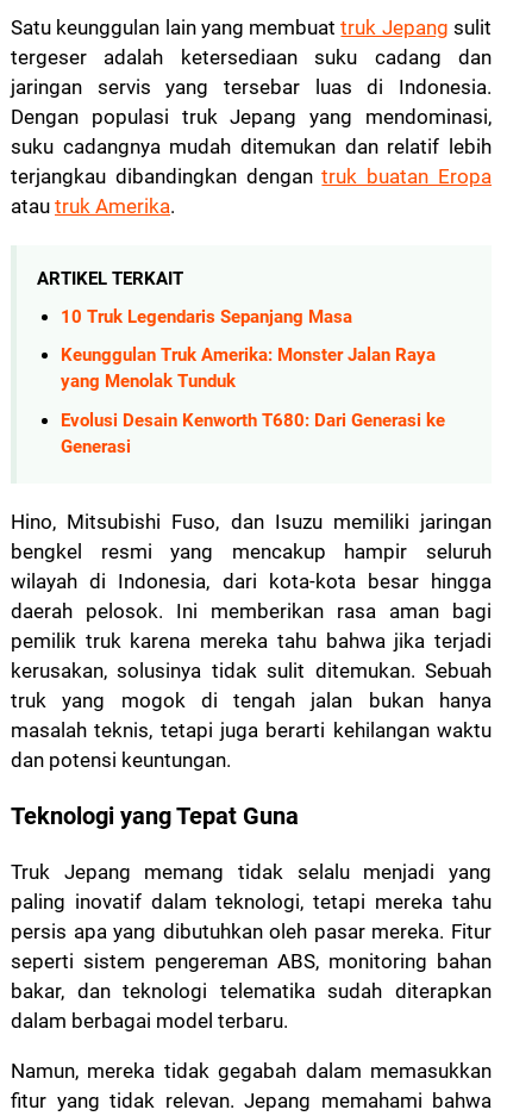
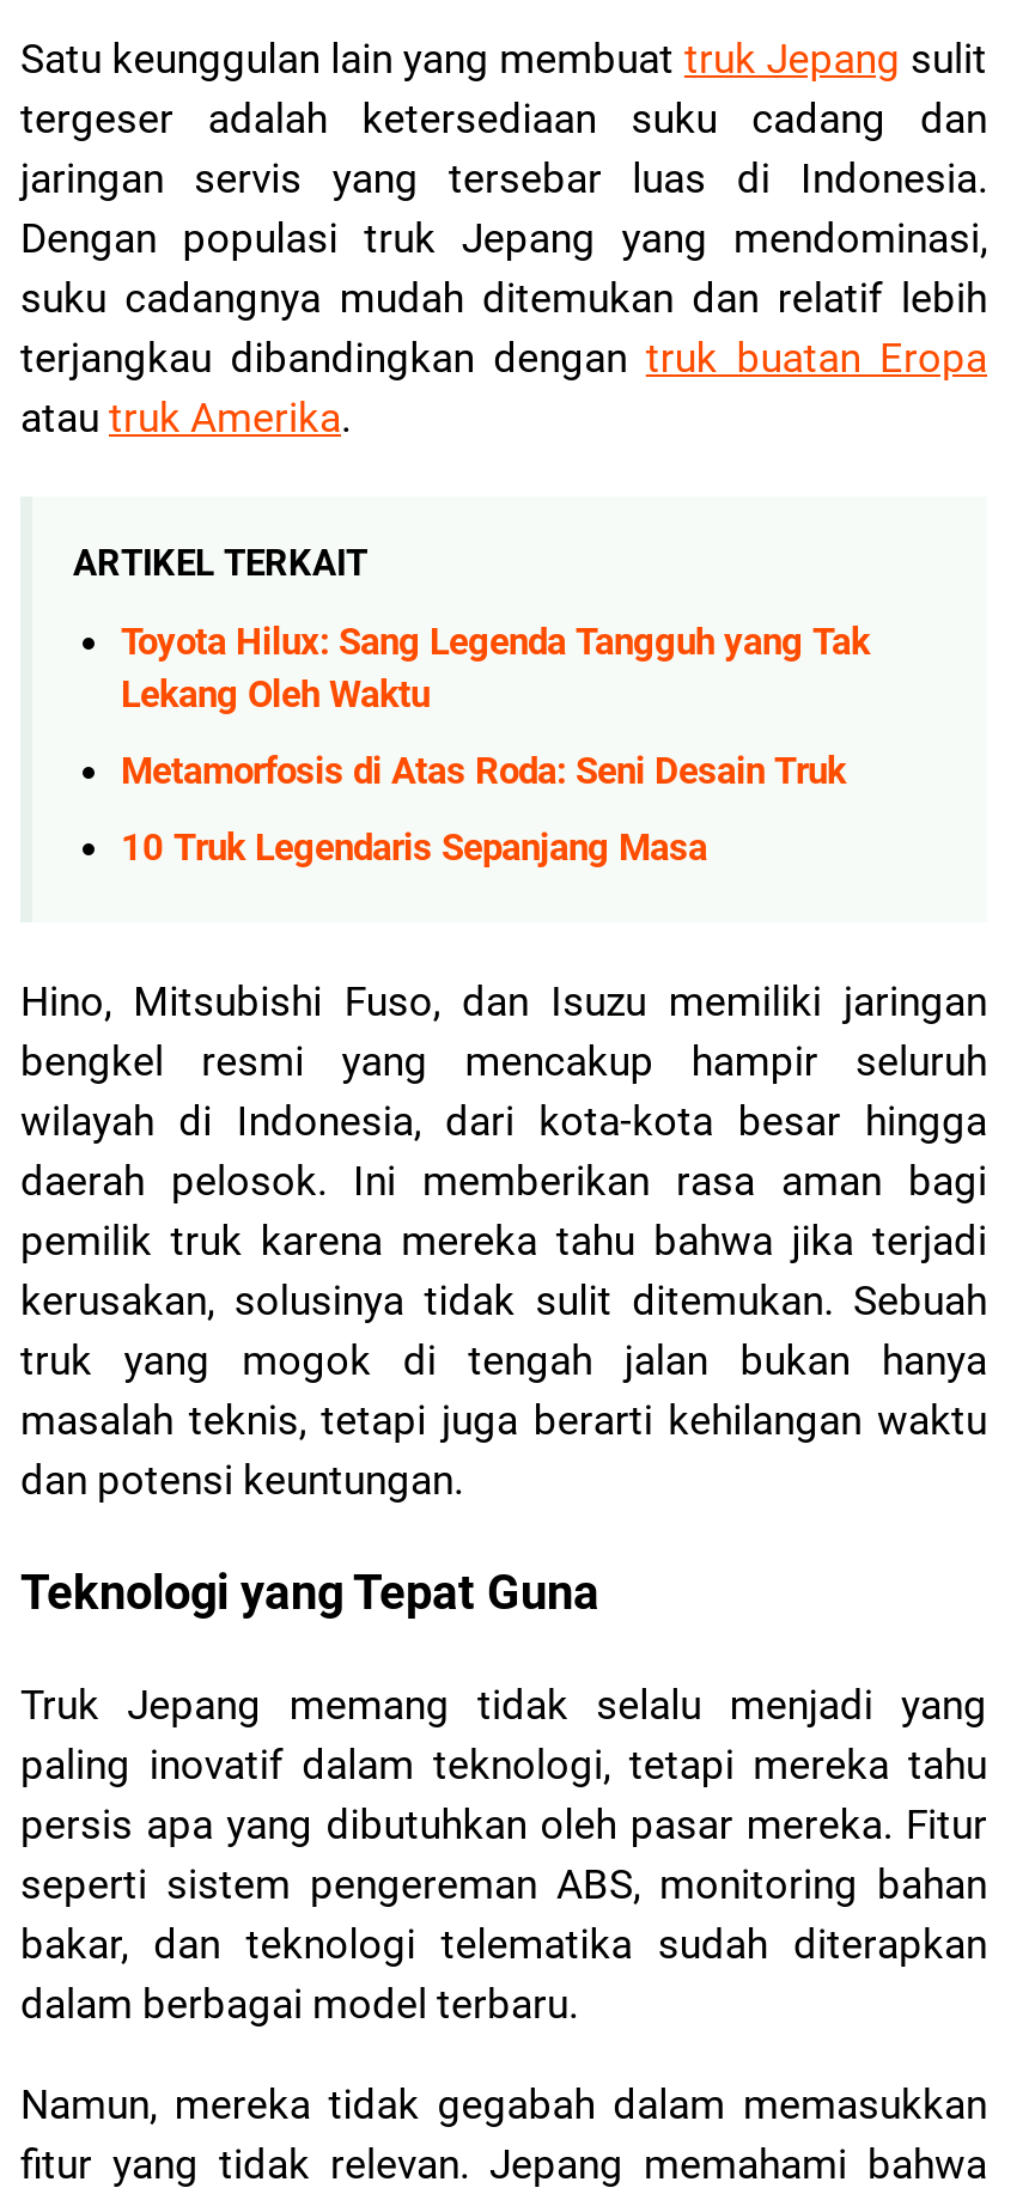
+ Toyota Hilux: Sang Legenda Tangguh yang Tak
+ Lekang Oleh Waktu
+ Metamorfosis di Atas Roda: Seni Desain Truk

moved down: 10 Truk Legendaris Sepanjang Masa

- Keunggulan Truk Amerika: Monster Jalan Raya
- yang Menolak Tunduk
- Evolusi Desain Kenworth T680: Dari Generasi ke
- Generasi
